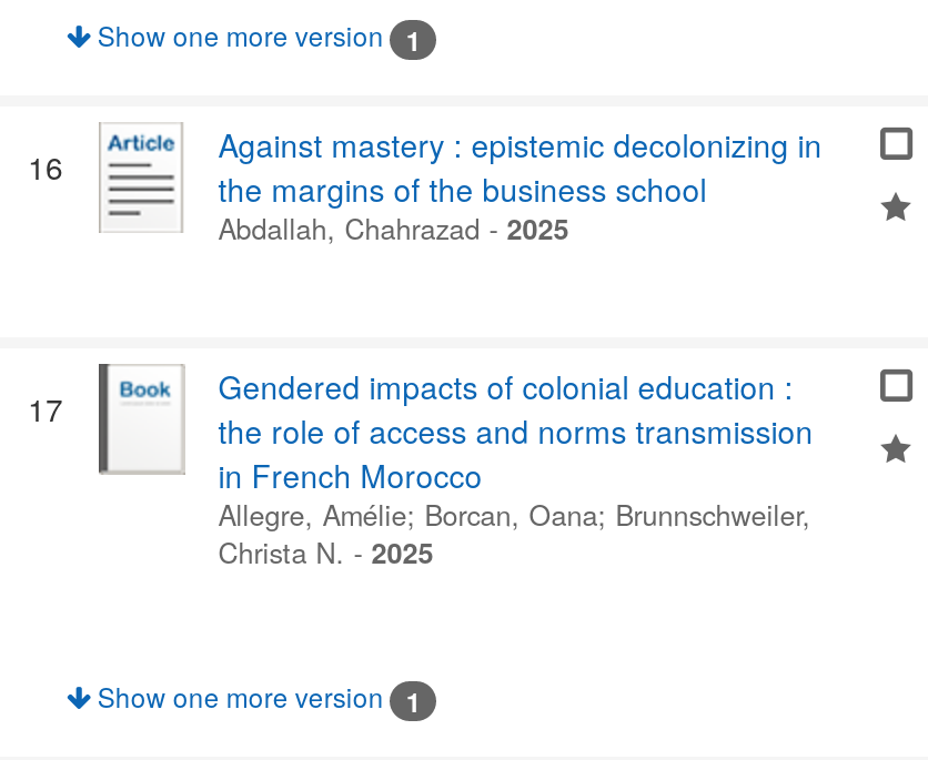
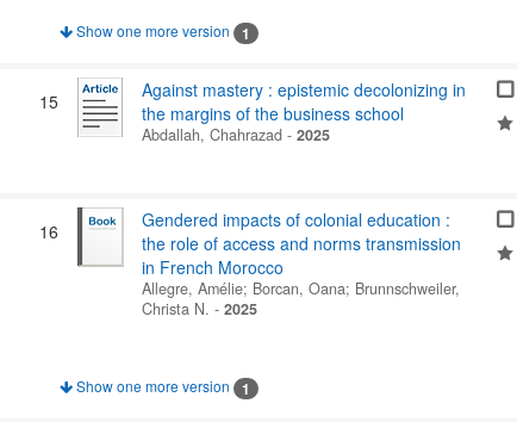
- 16
+ 15

- 17
+ 16
